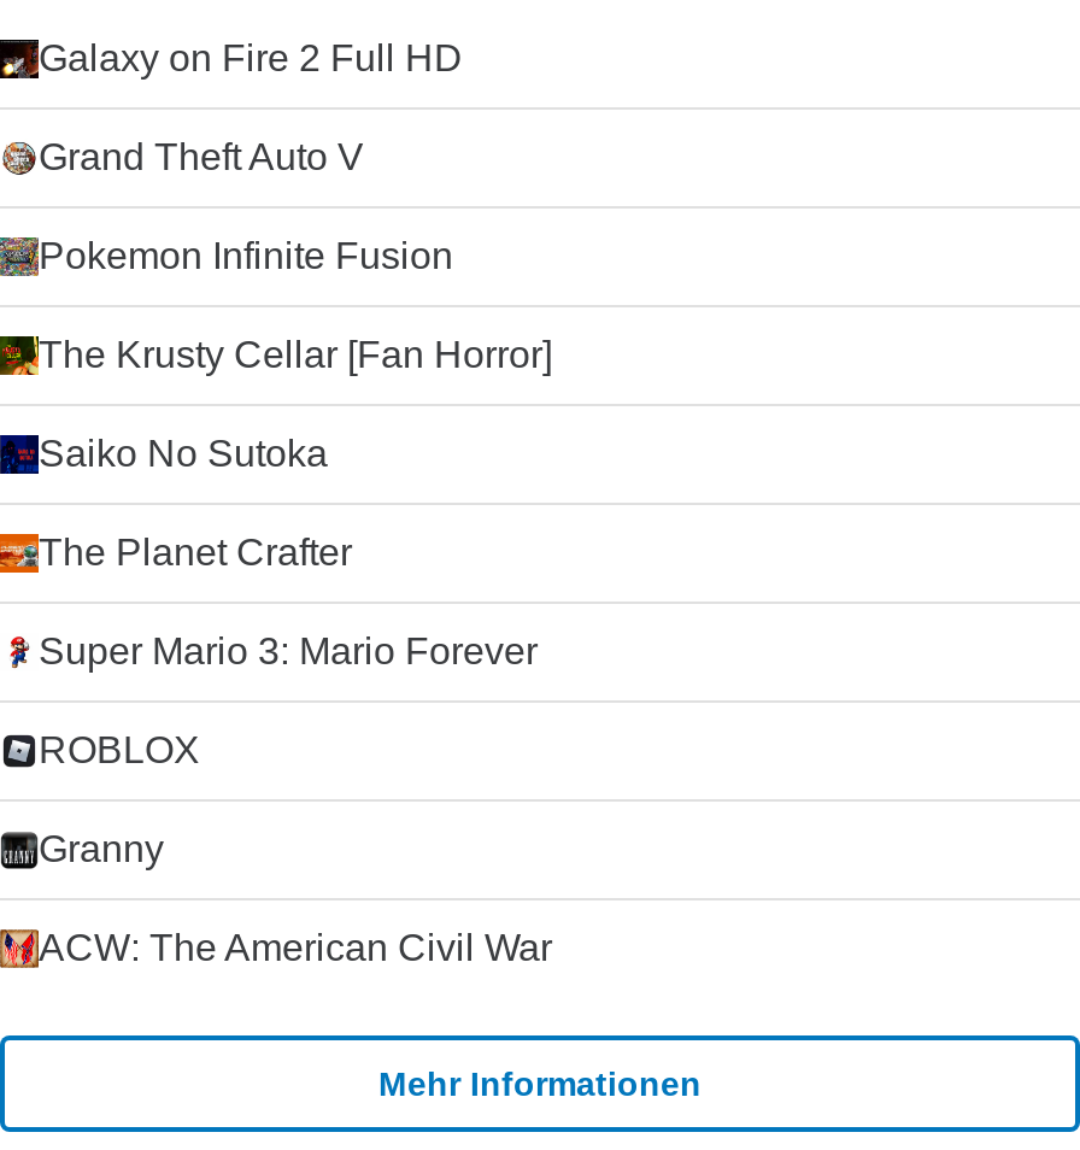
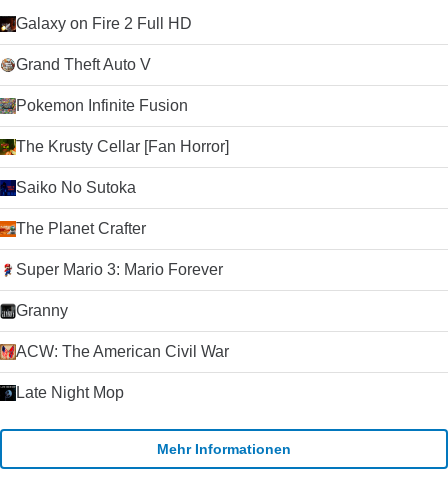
- ROBLOX

moved up: Granny | ACW: The American Civil War

+ Late Night Mop
